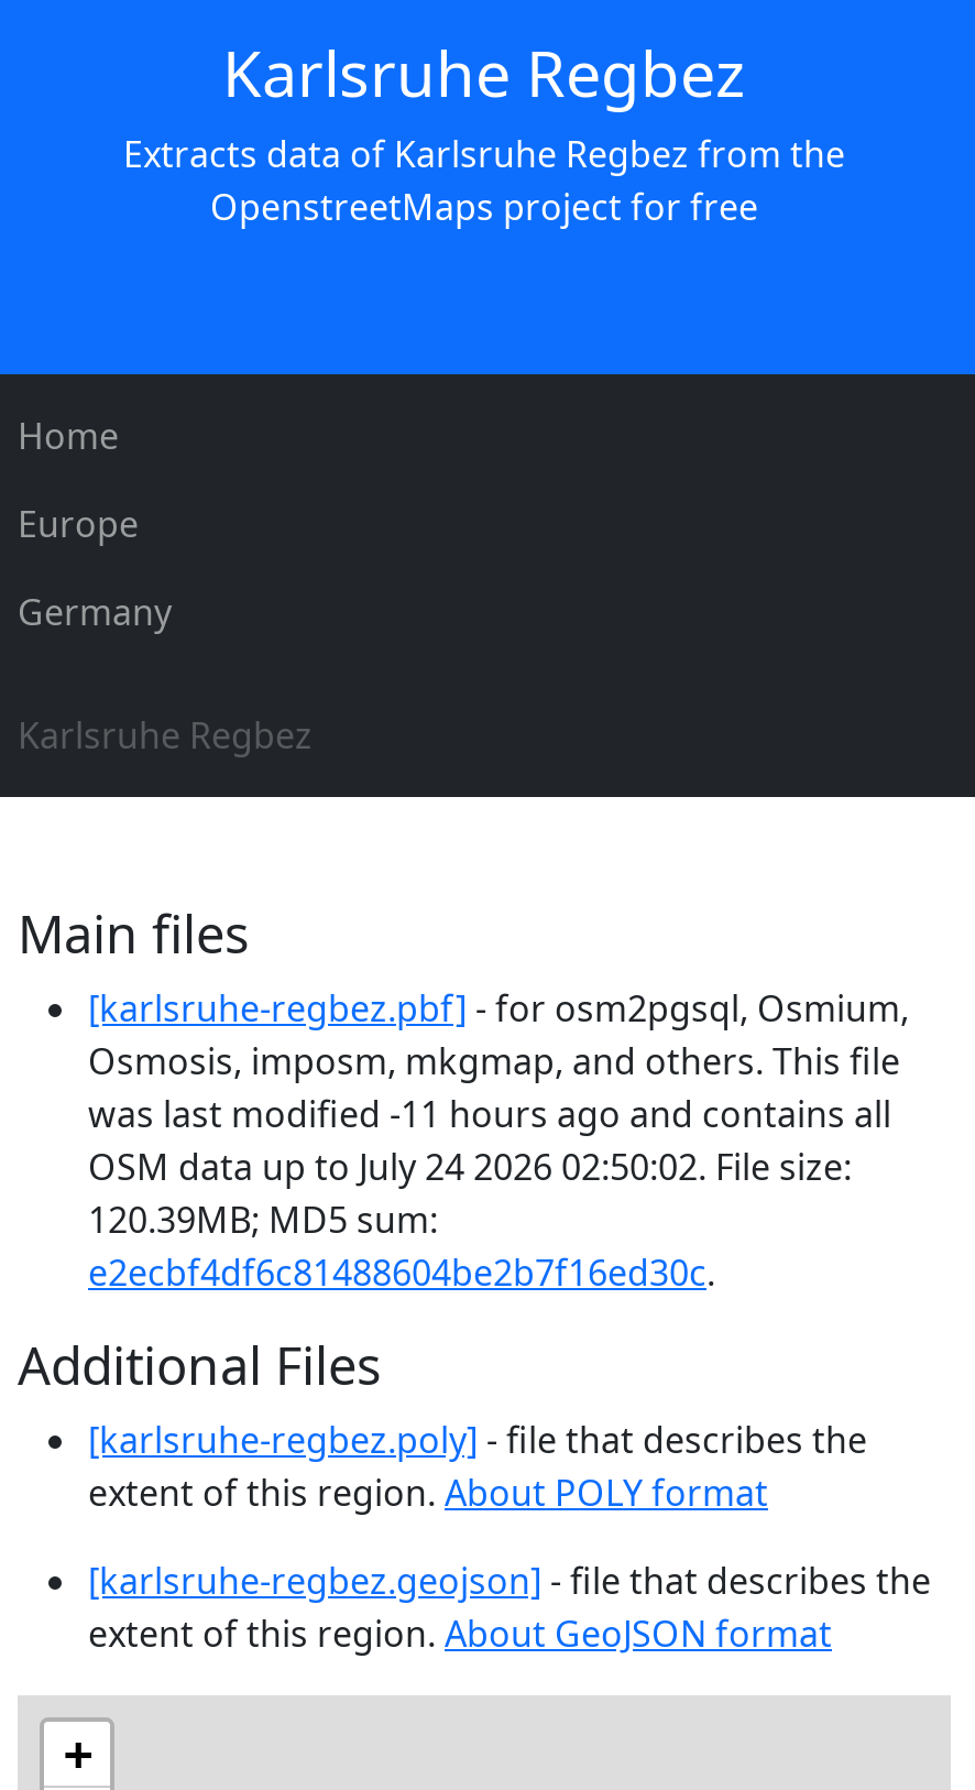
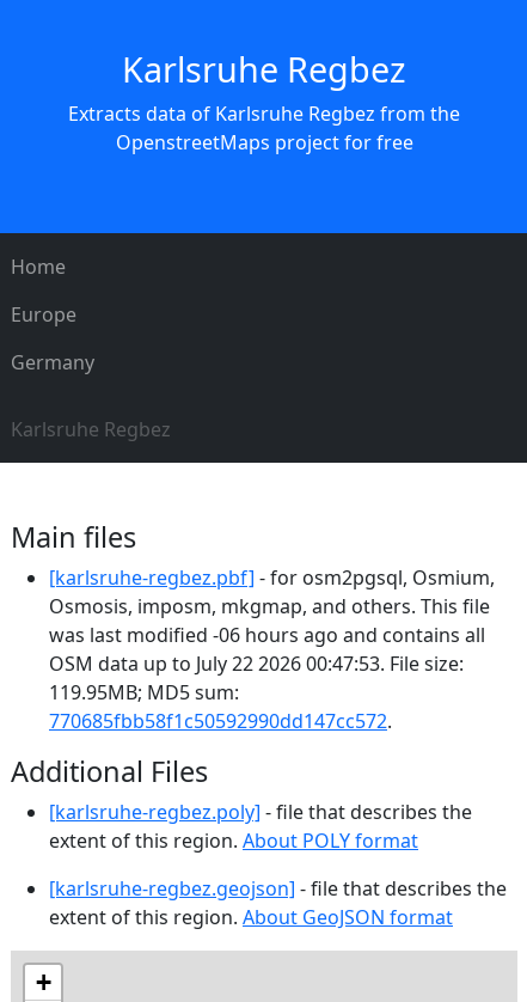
- was last modified -11 hours ago and contains all
- OSM data up to July 24 2026 02:50:02. File size:
- 120.39MB; MD5 sum:
- e2ecbf4df6c81488604be2b7f16ed30c.
+ was last modified -06 hours ago and contains all
+ OSM data up to July 22 2026 00:47:53. File size:
+ 119.95MB; MD5 sum:
+ 770685fbb58f1c50592990dd147cc572.
